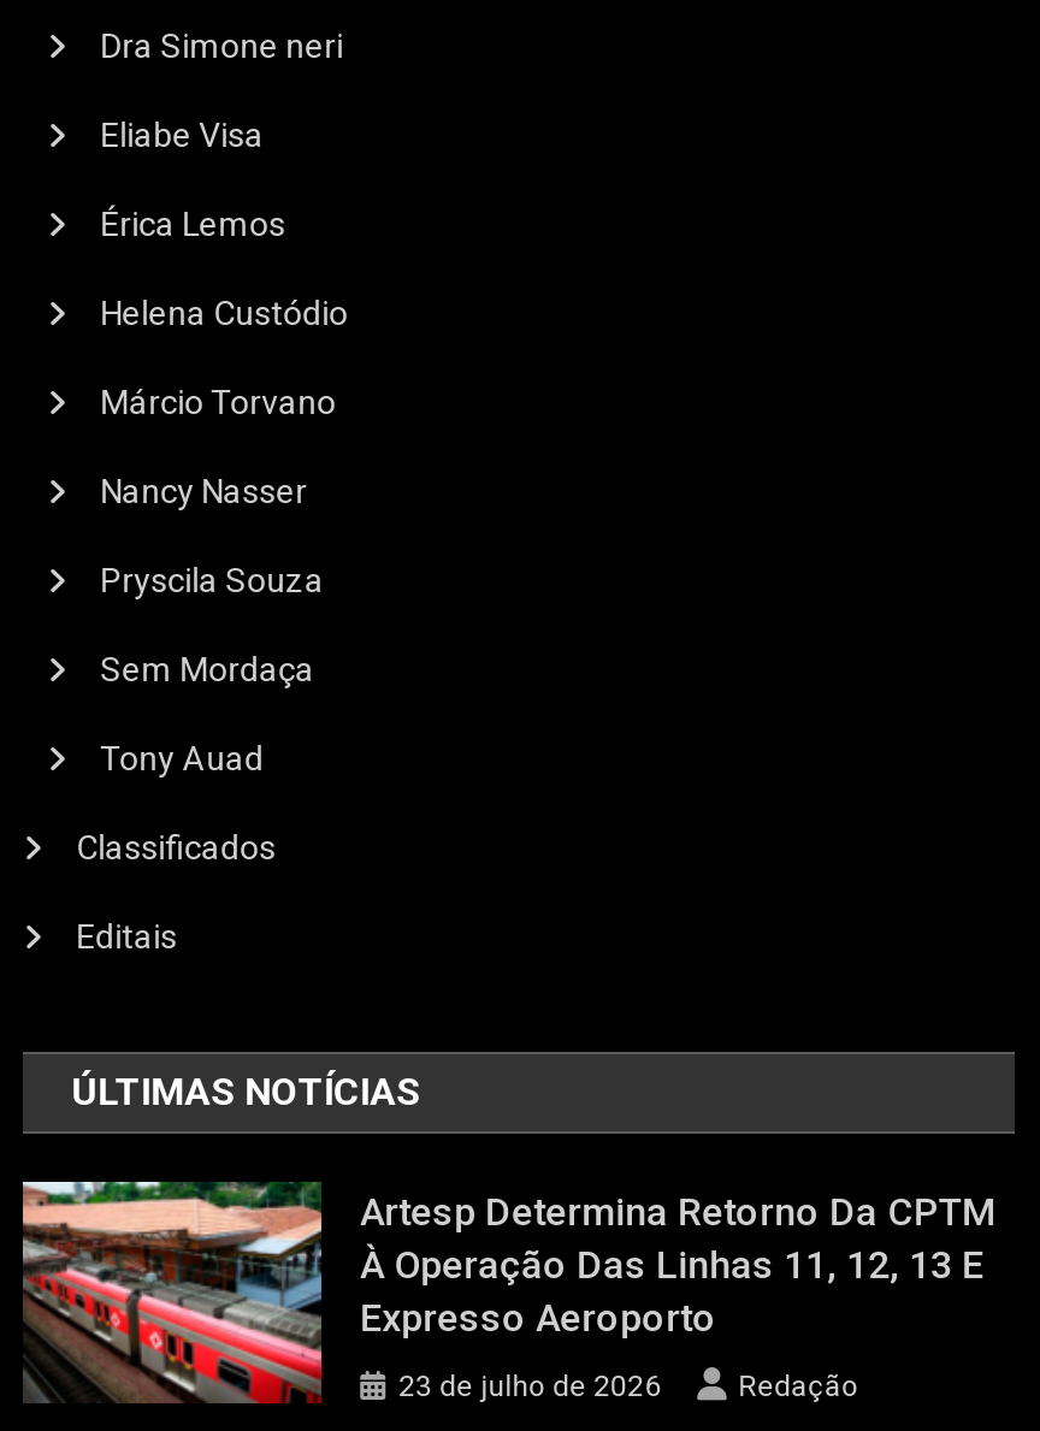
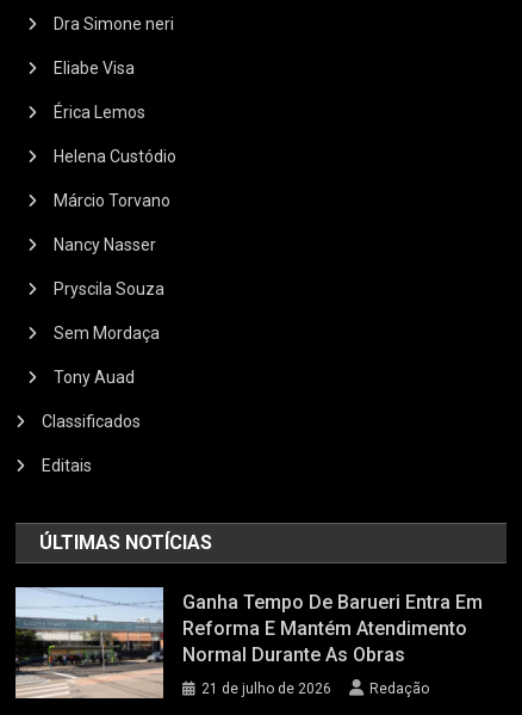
- [image]
- Artesp Determina Retorno Da CPTM
- À Operação Das Linhas 11, 12, 13 E
- Expresso Aeroporto
+ [image]
+ Ganha Tempo De Barueri Entra Em
+ Reforma E Mantém Atendimento
+ Normal Durante As Obras

- 23 de julho de 2026
+ 21 de julho de 2026
